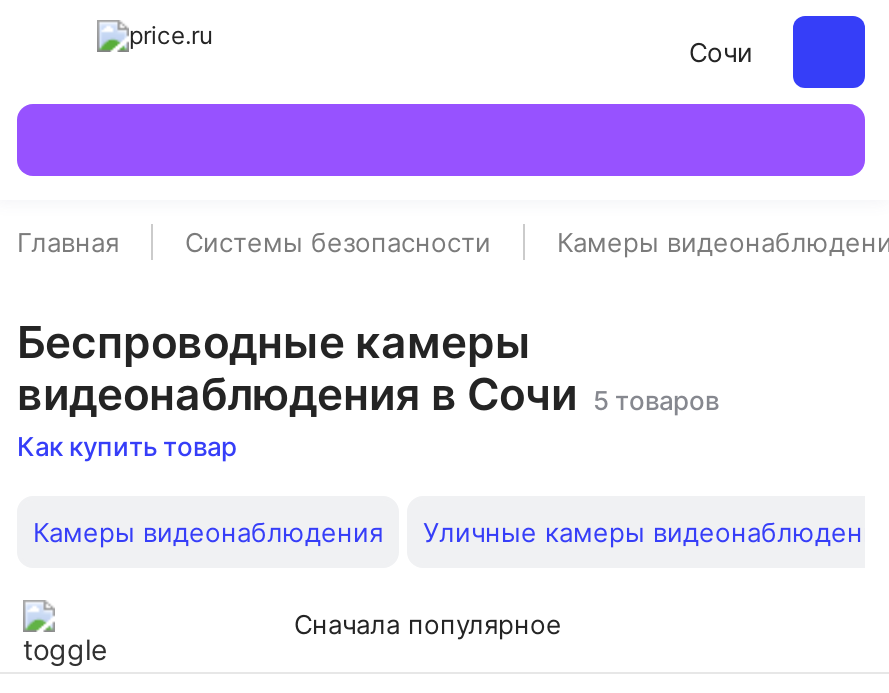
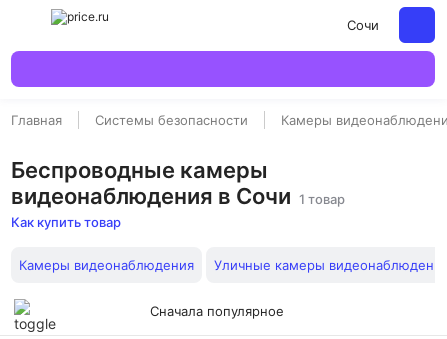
- видеонаблюдения в Сочи 5 товаров
+ видеонаблюдения в Сочи 1 товар
